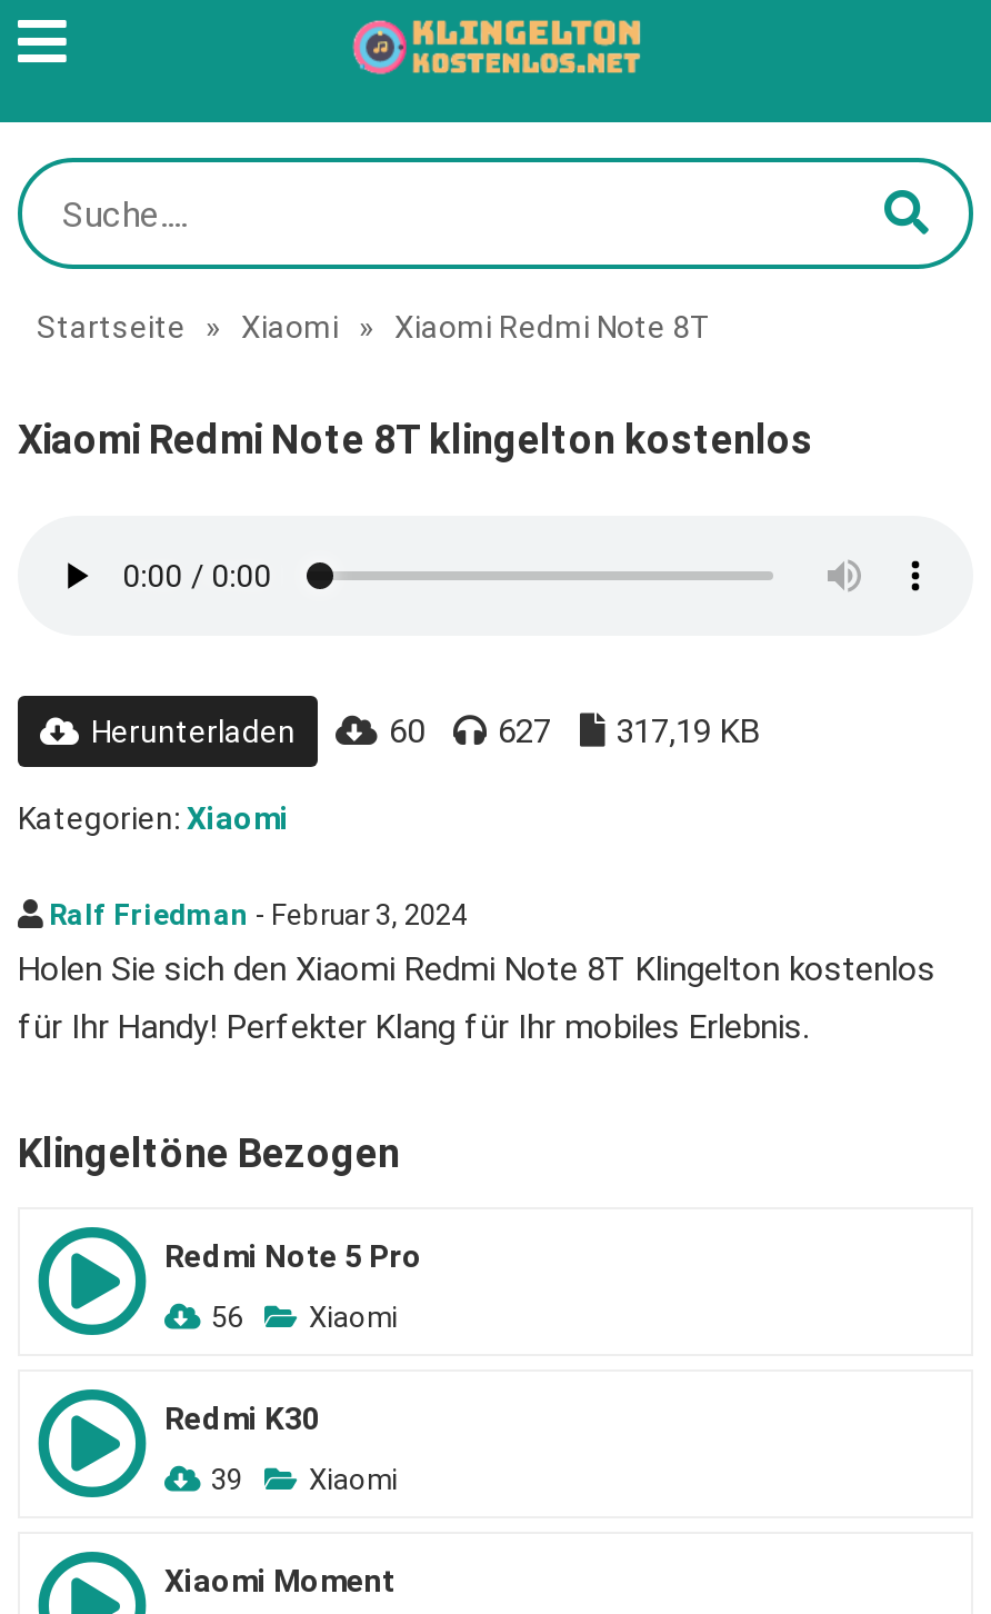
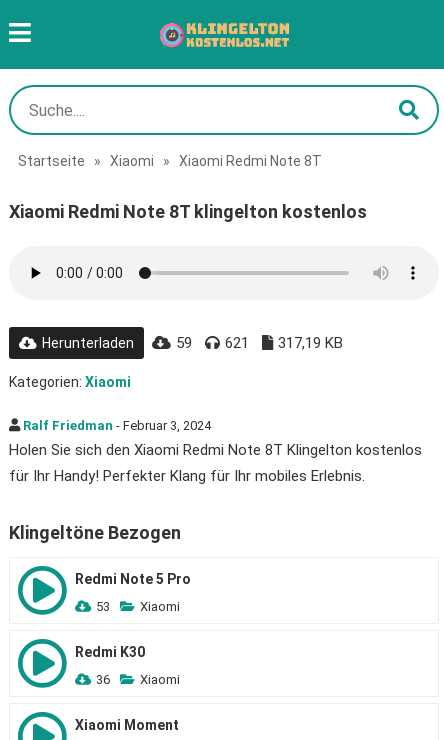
- 60
+ 59

- 627
+ 621

- 56 Xiaomi
+ 53 Xiaomi

- 39 Xiaomi
+ 36 Xiaomi
